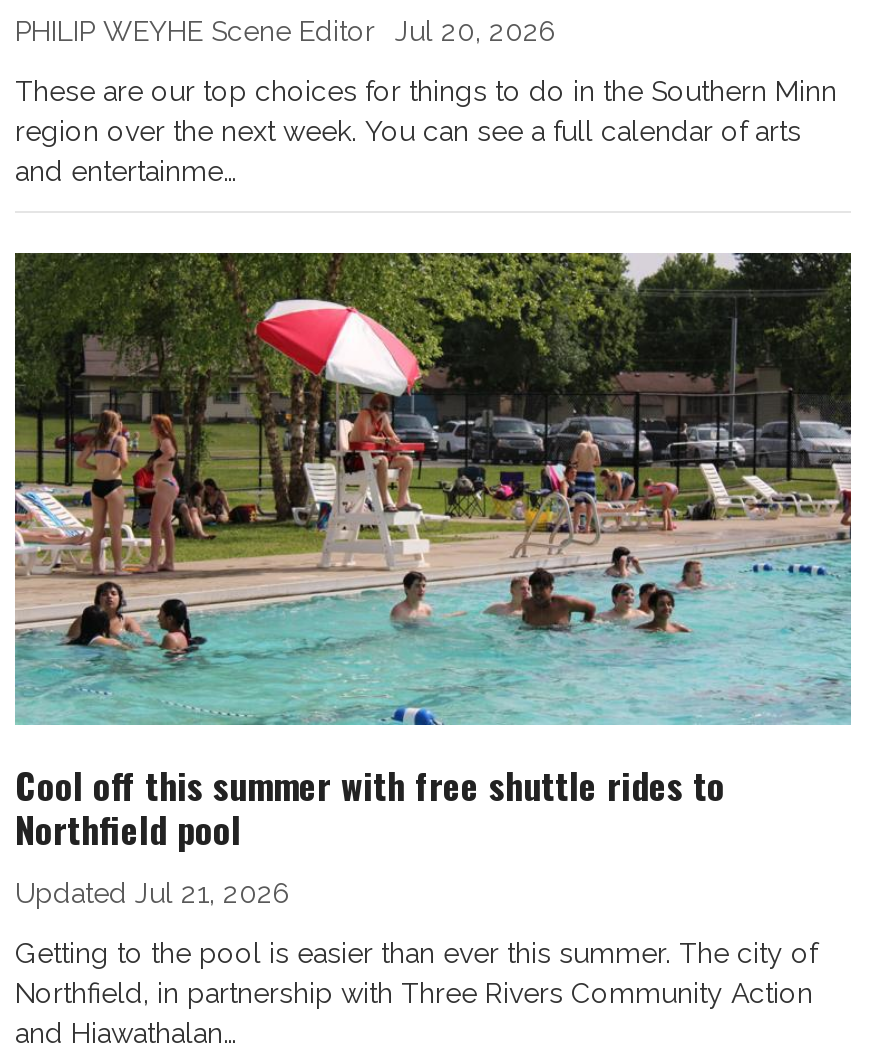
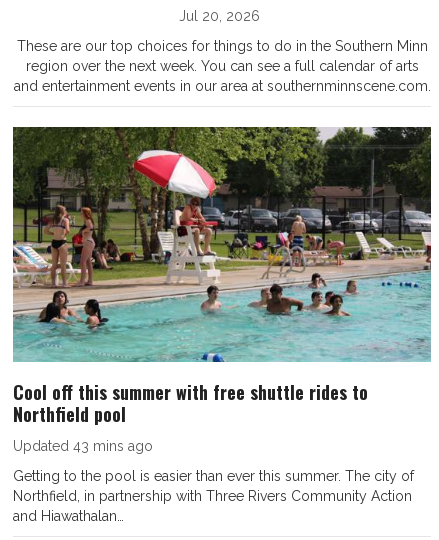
- PHILIP WEYHE Scene Editor

- and entertainme…
+ and entertainment events in our area at southernminnscene.com.

- Updated Jul 21, 2026
+ Updated 43 mins ago
